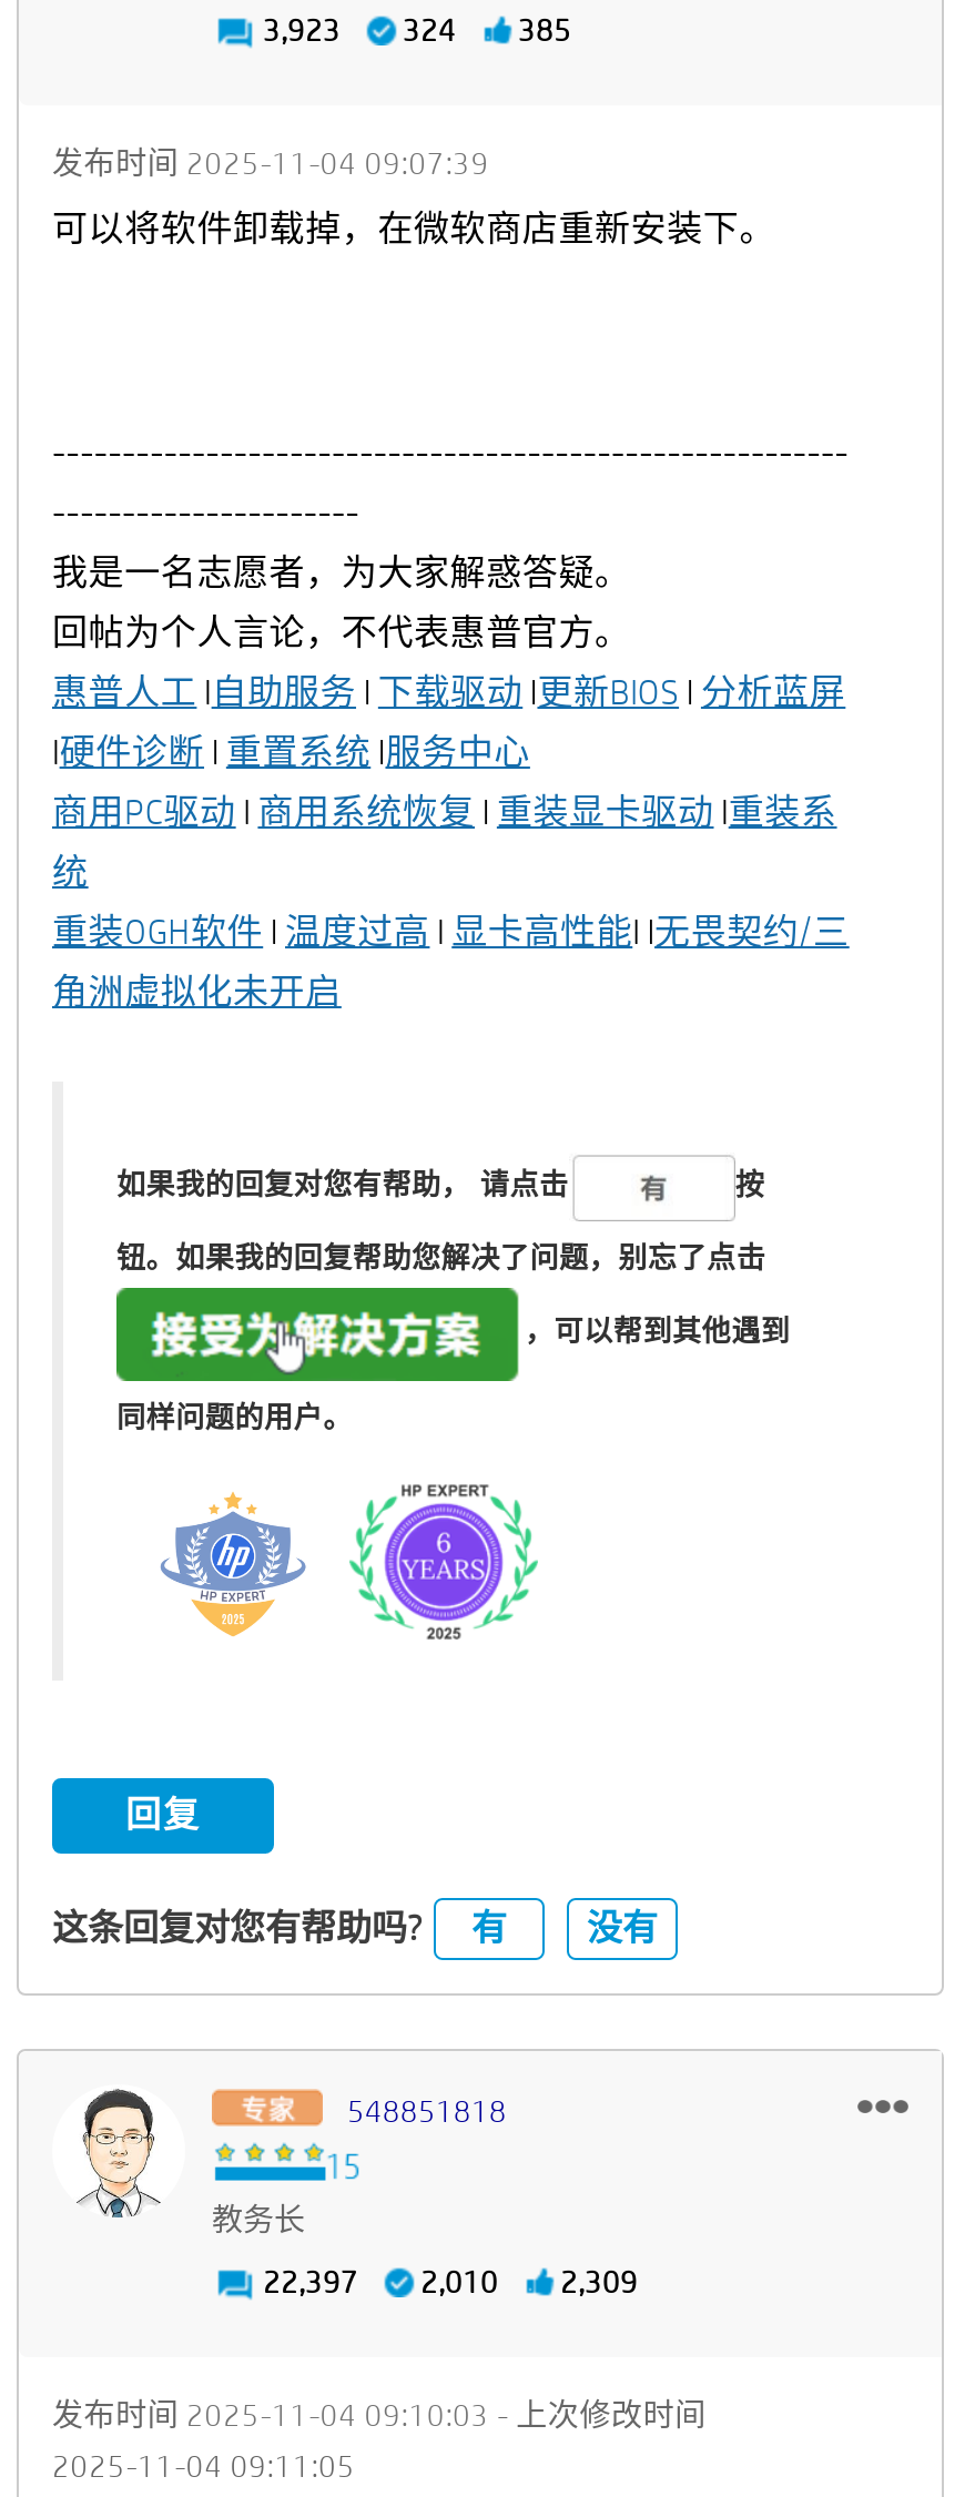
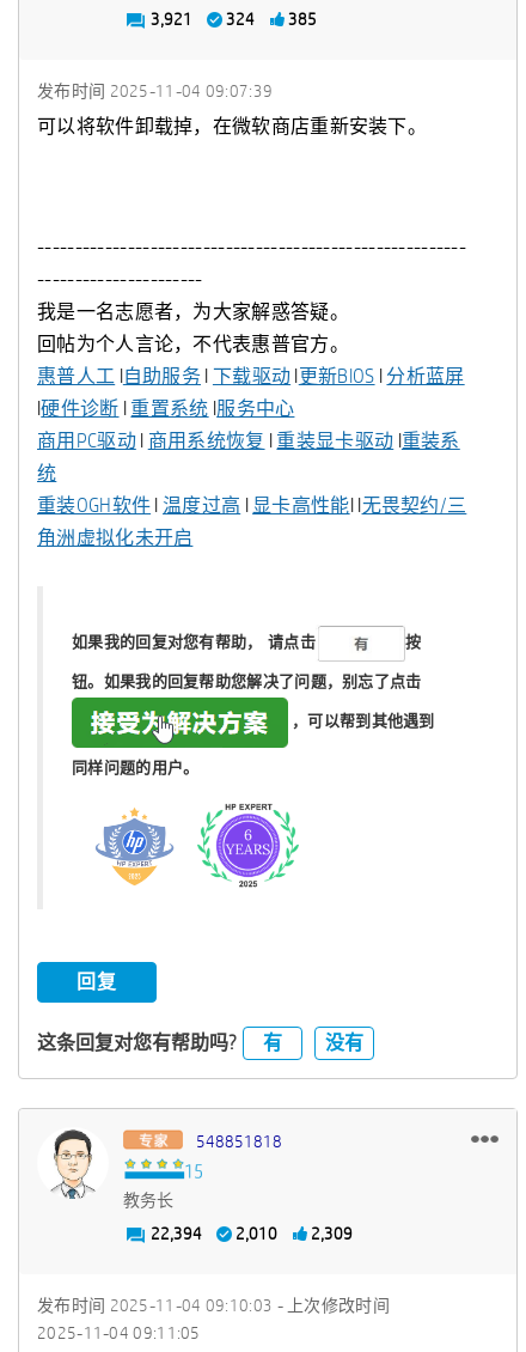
- 3,923 324 385
+ 3,921 324 385

- 22,397 2,010 2,309
+ 22,394 2,010 2,309
